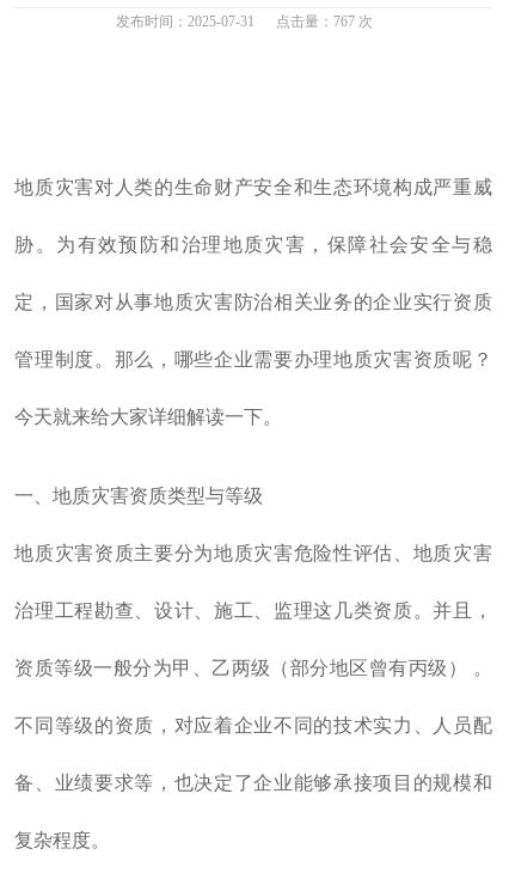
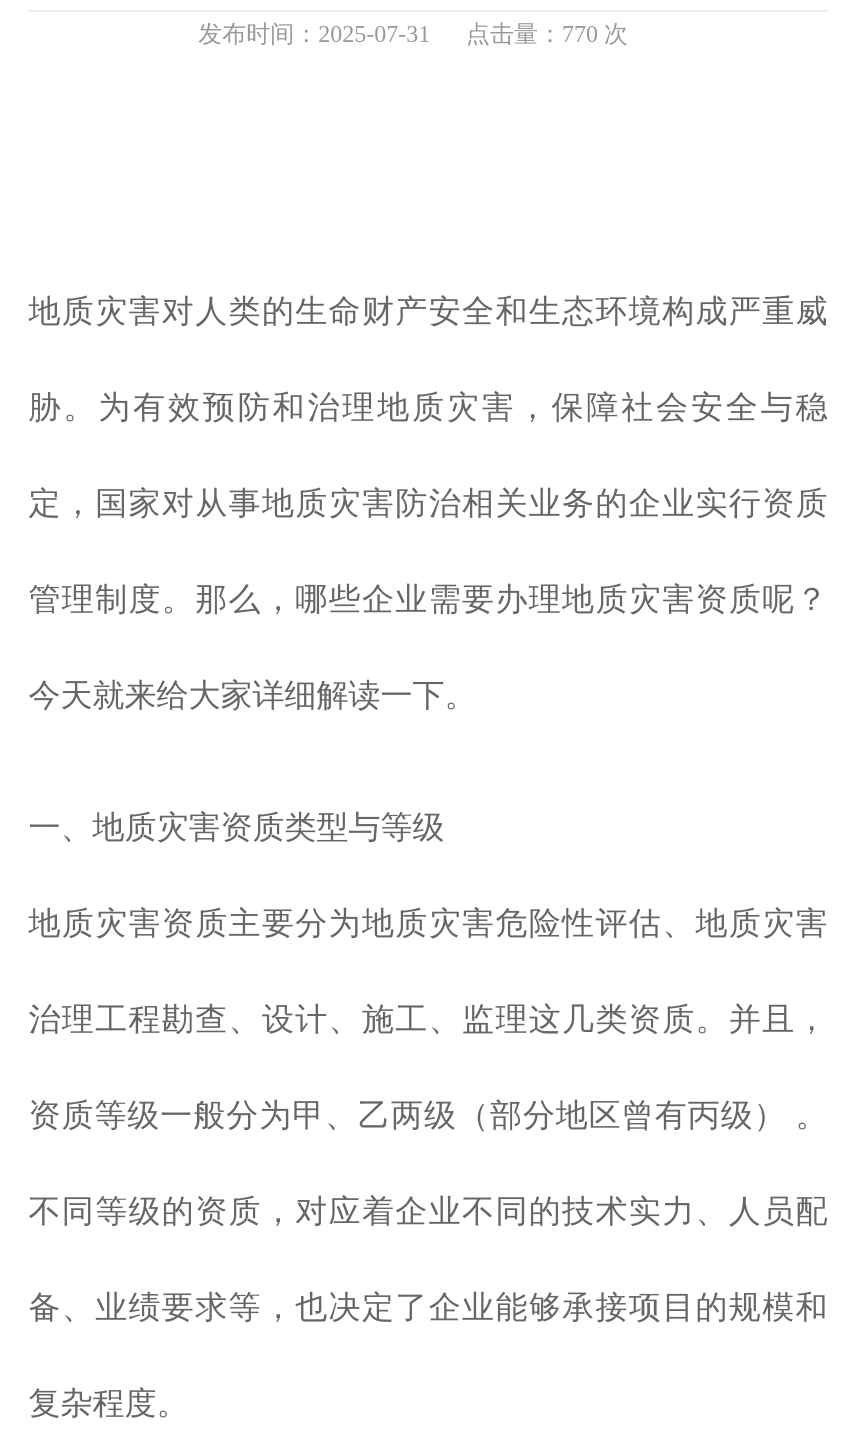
- 发布时间：2025-07-31 点击量：767 次
+ 发布时间：2025-07-31 点击量：770 次
